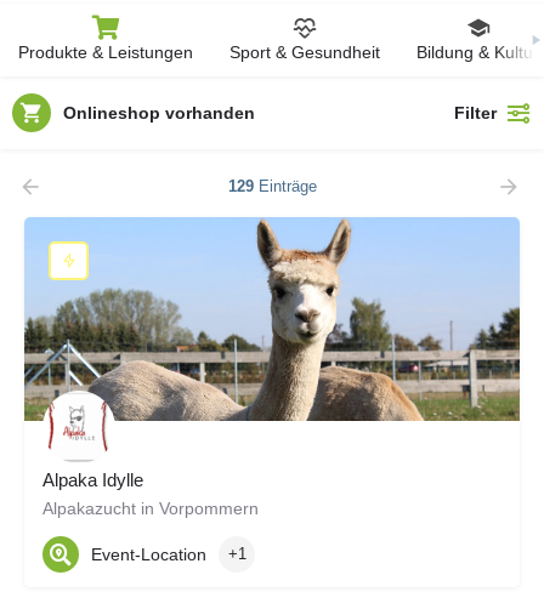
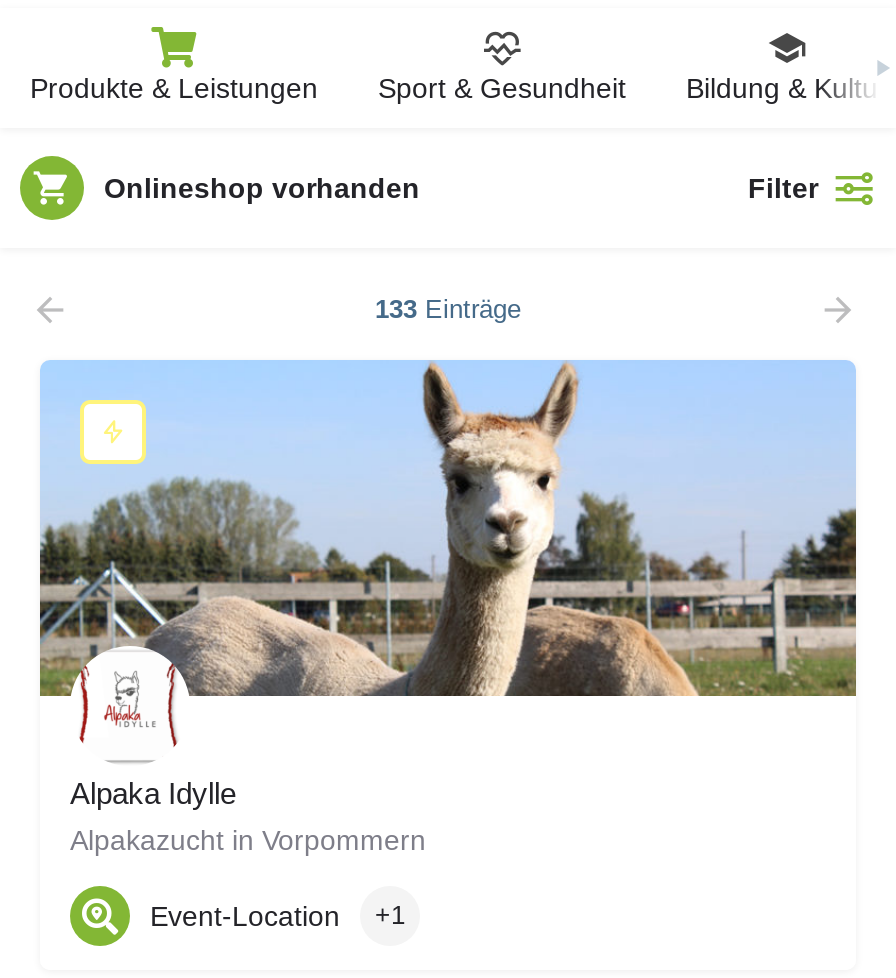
- 129 Einträge
+ 133 Einträge
